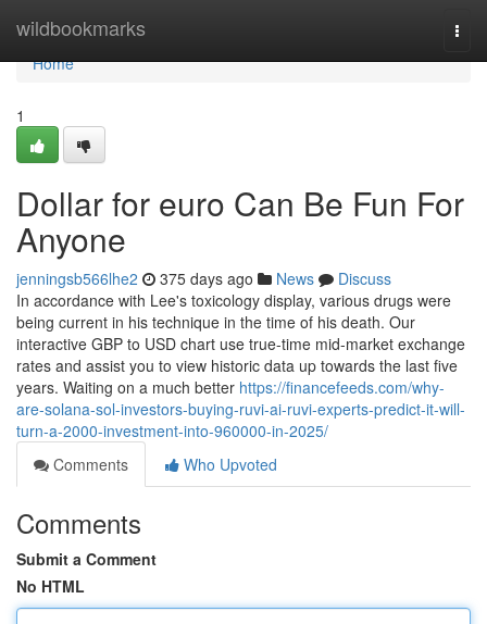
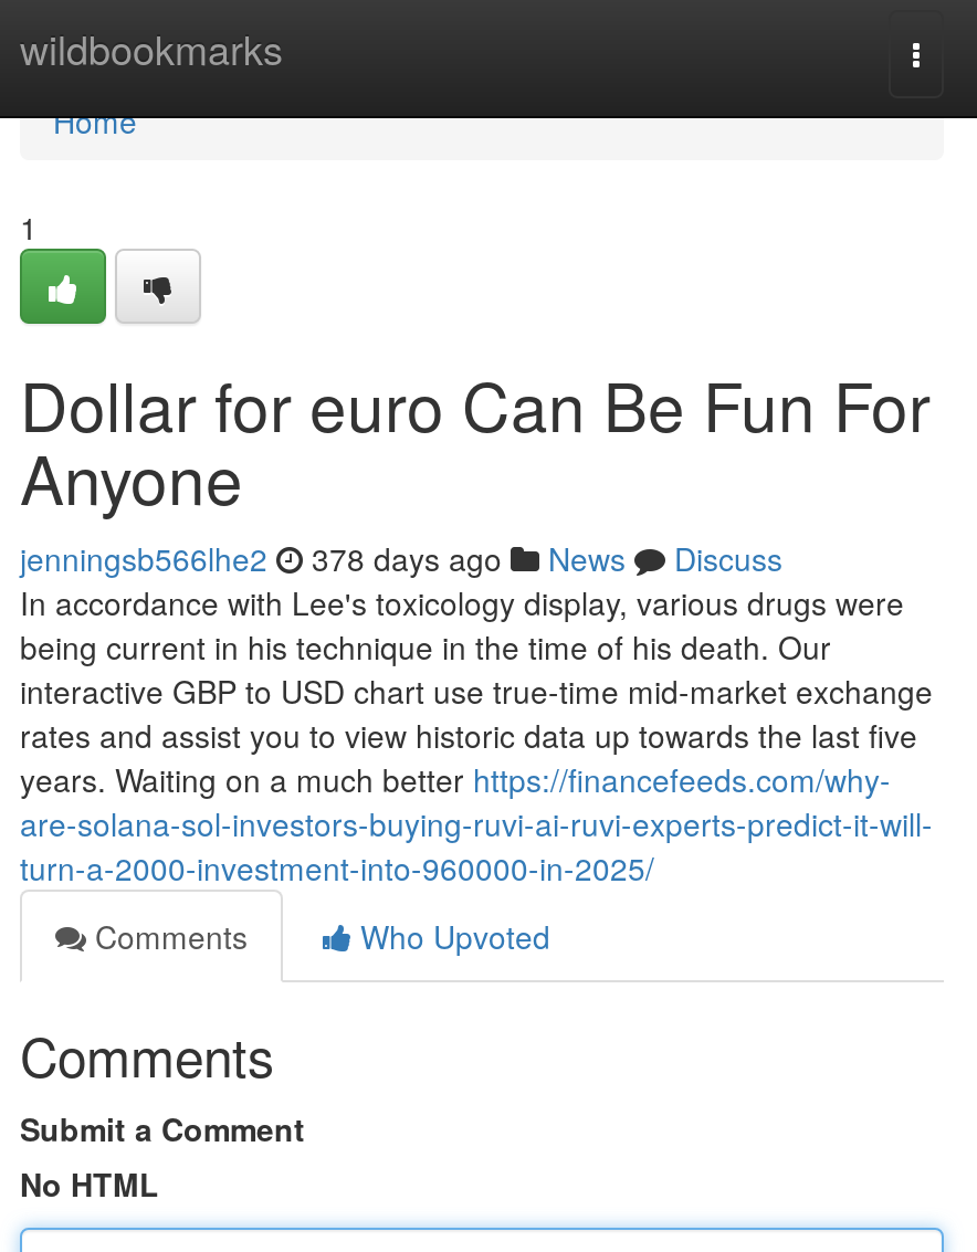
- jenningsb566lhe2 375 days ago News Discuss
+ jenningsb566lhe2 378 days ago News Discuss
